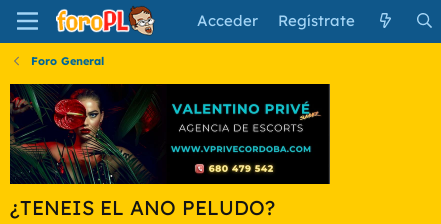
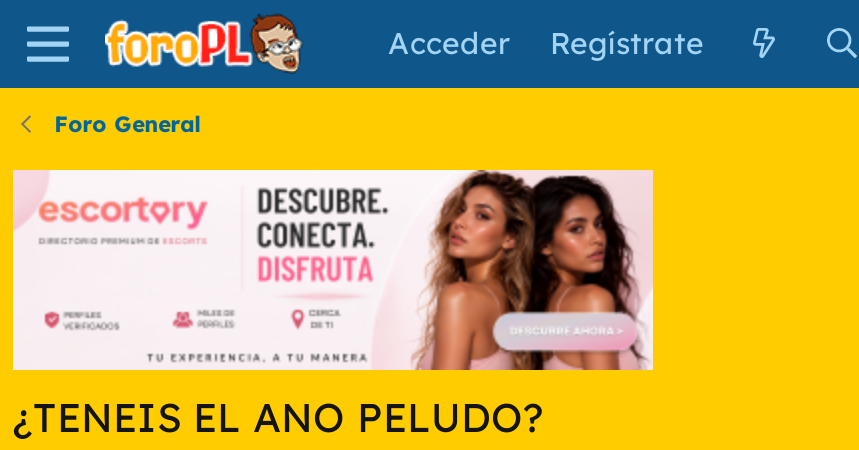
- [image]
+ [image]
